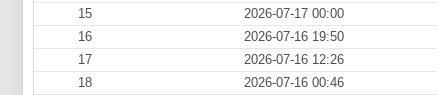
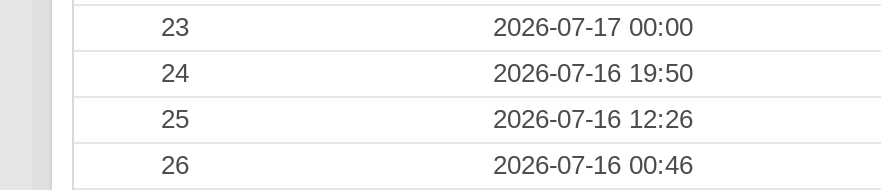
- 15
+ 23

- 16
+ 24

- 17
+ 25

- 18
+ 26
